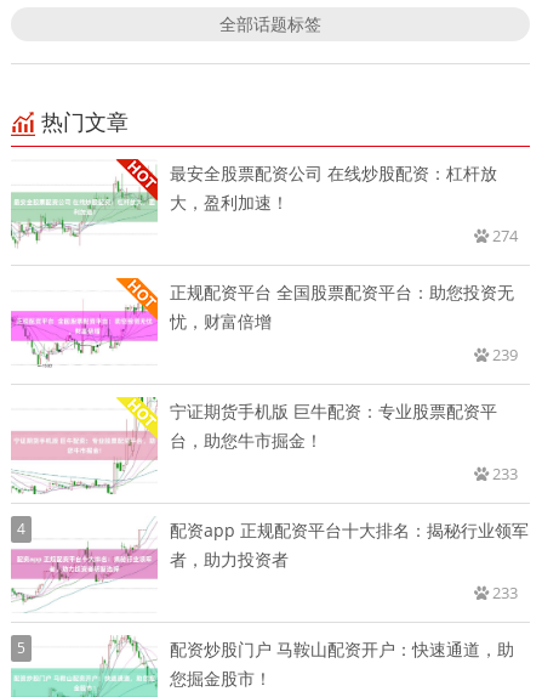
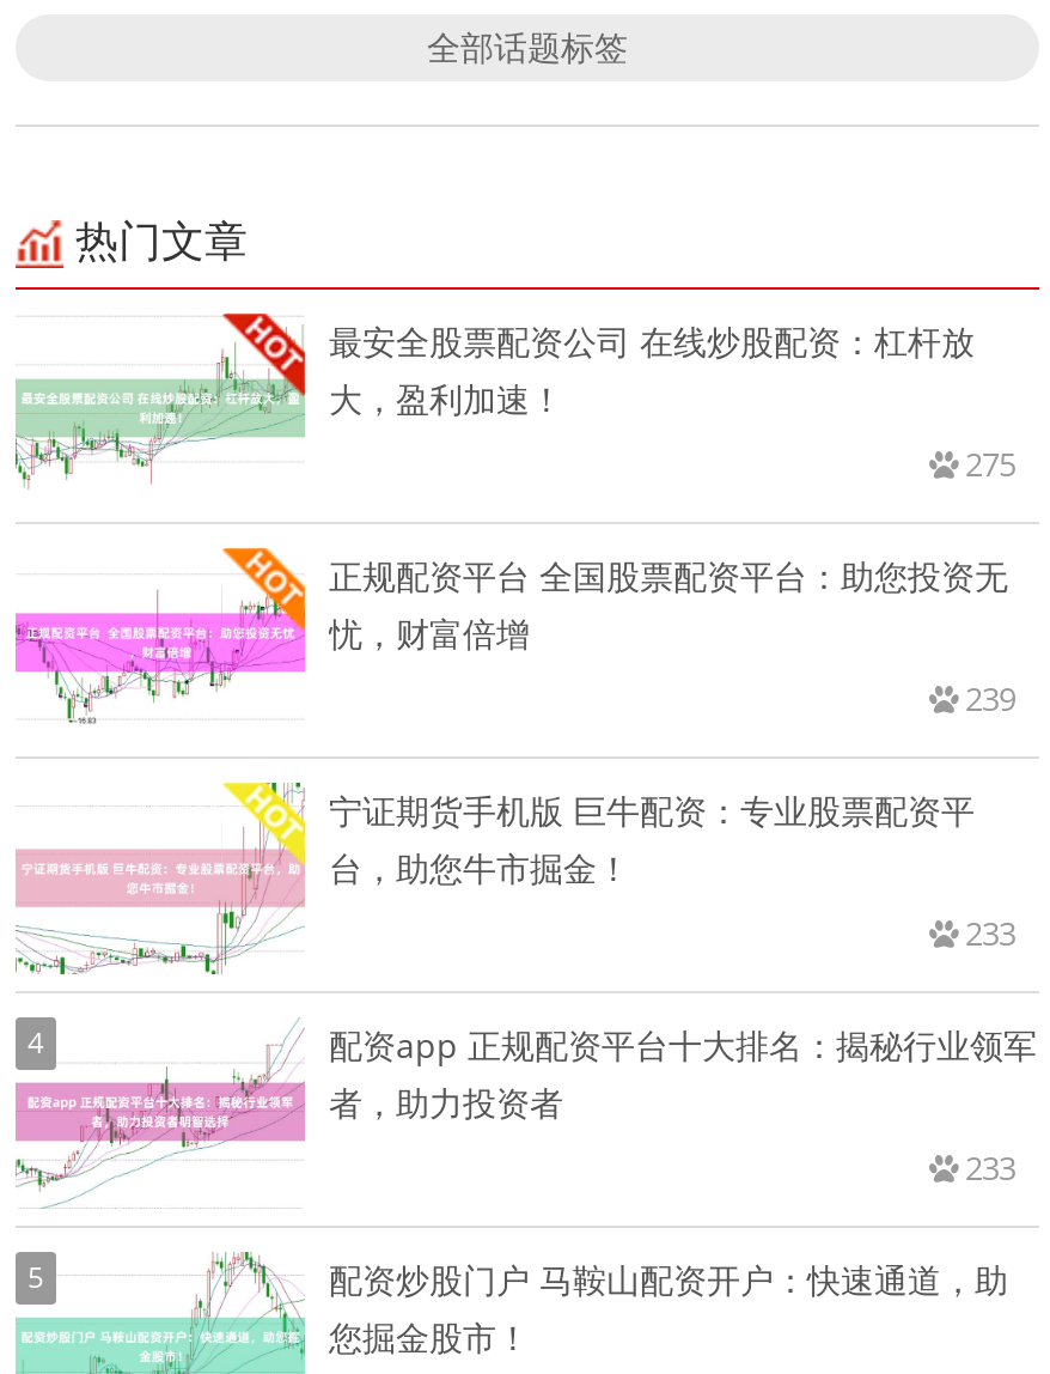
- 274
+ 275
